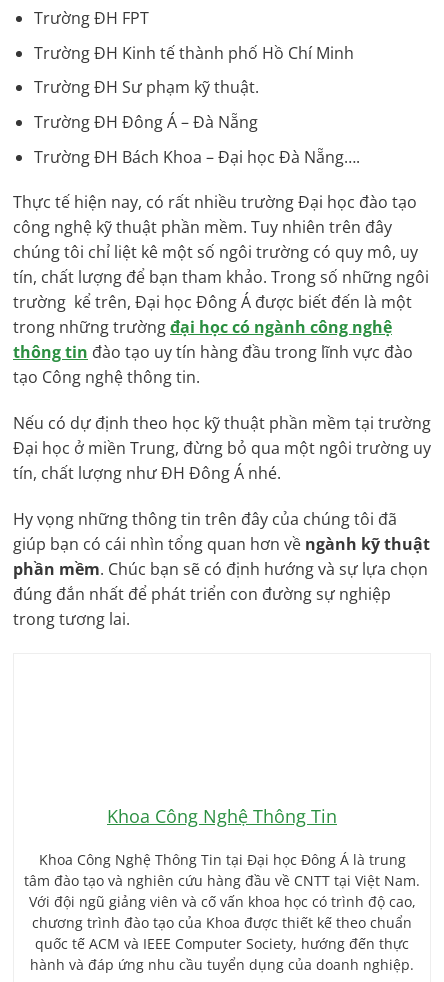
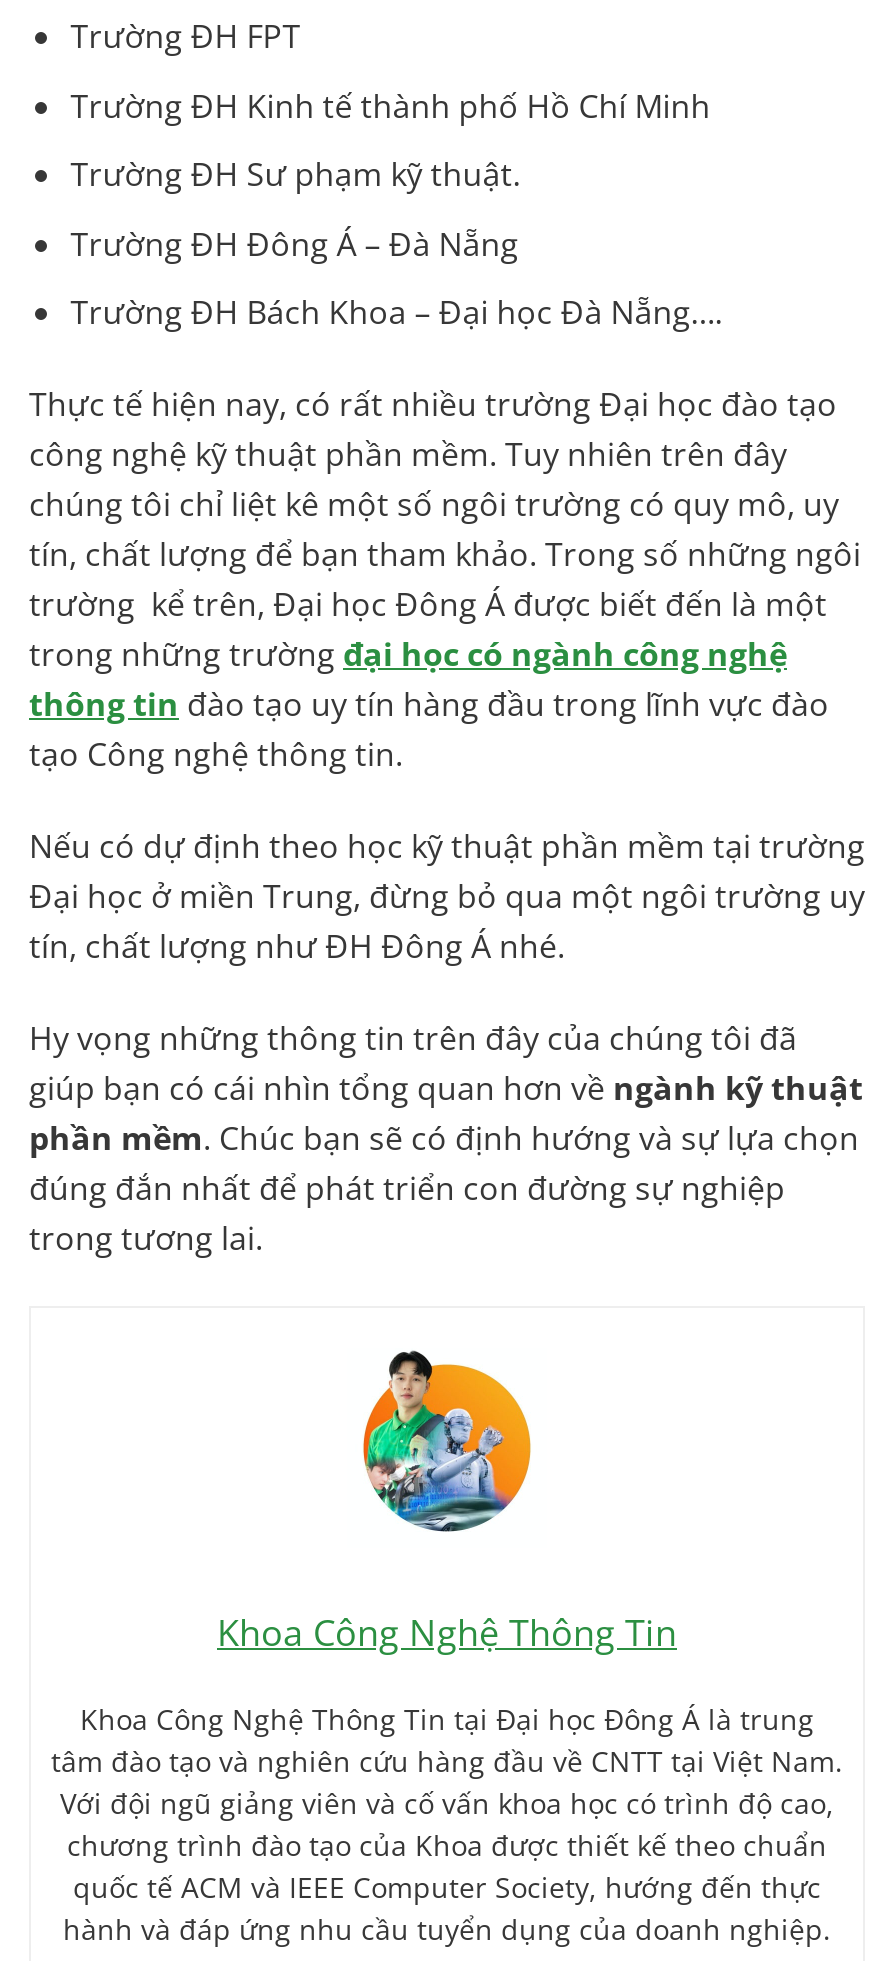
+ [image]
